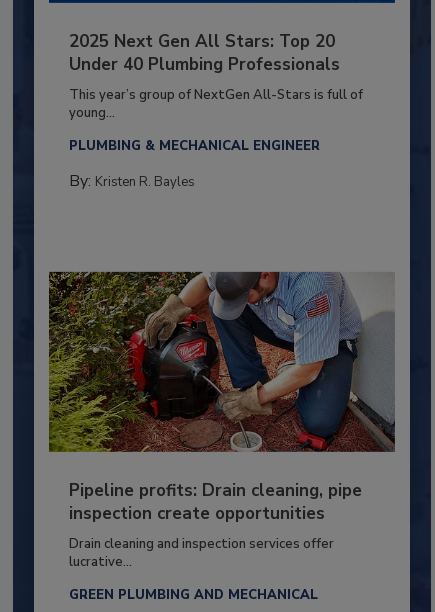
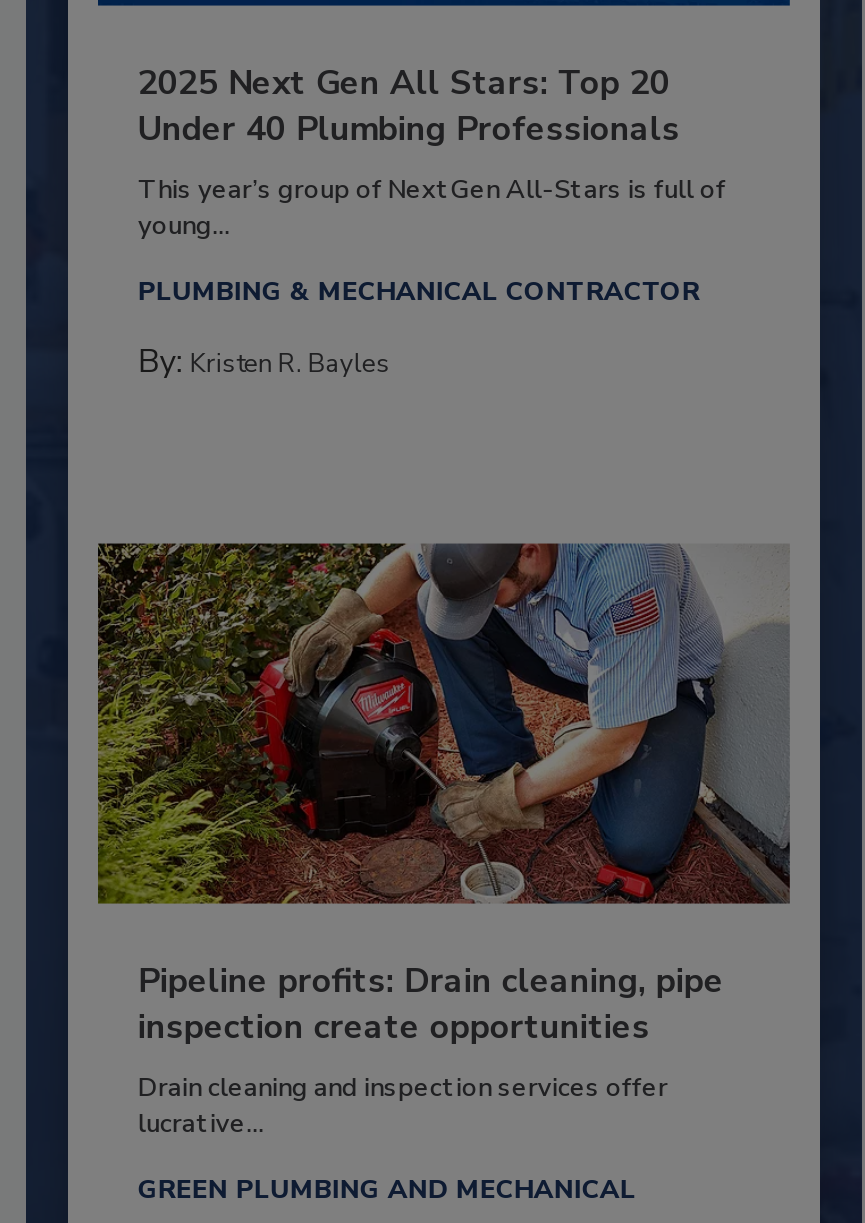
- PLUMBING & MECHANICAL ENGINEER
+ PLUMBING & MECHANICAL CONTRACTOR
